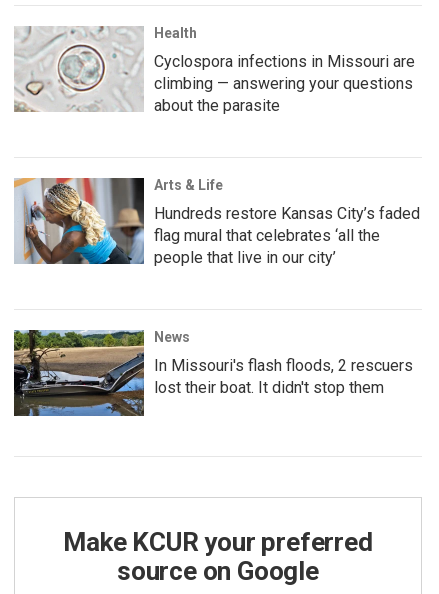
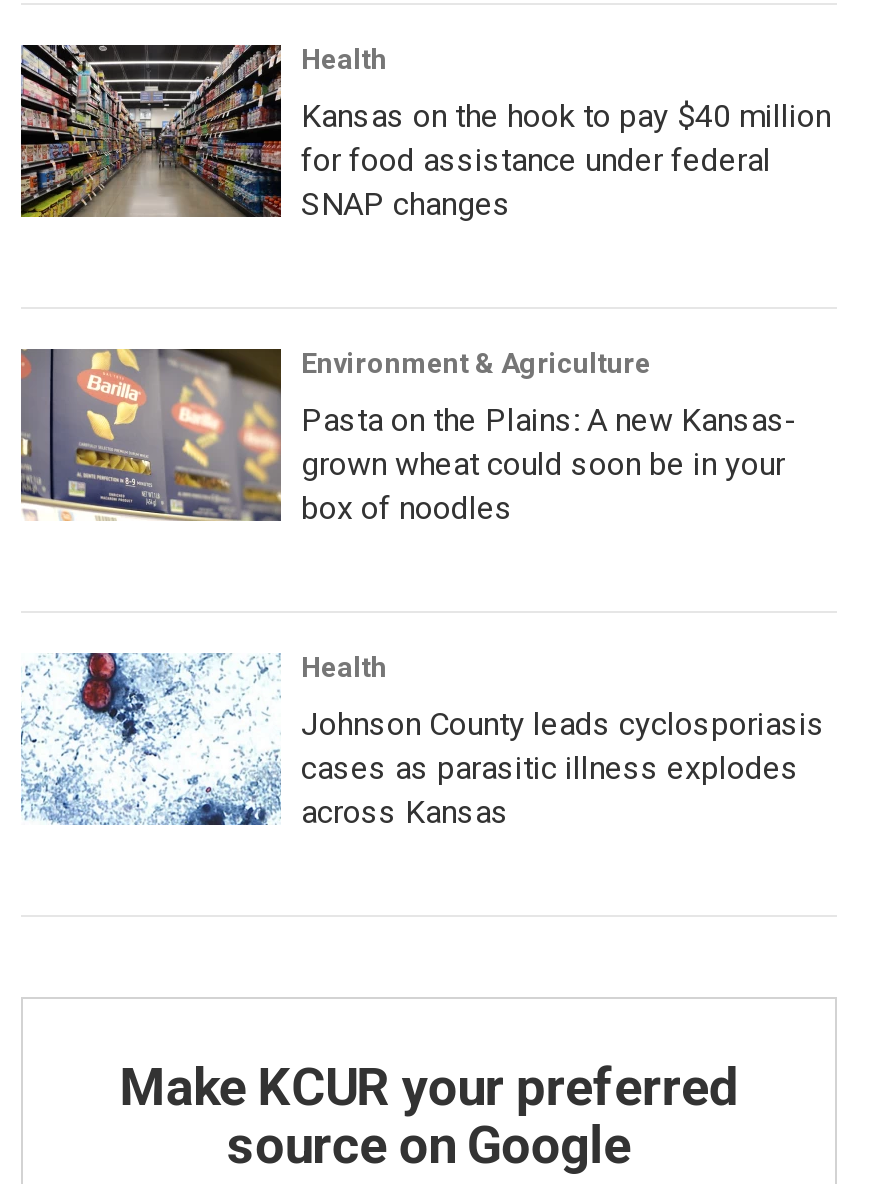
- [image]
- Cyclospora infections in Missouri are
- climbing — answering your questions
- about the parasite
+ [image]
+ Kansas on the hook to pay $40 million
+ for food assistance under federal
+ SNAP changes

- [image]
- Arts & Life
+ [image]
+ Environment & Agriculture

- Hundreds restore Kansas City’s faded
- flag mural that celebrates ‘all the
- people that live in our city’
+ Pasta on the Plains: A new Kansas-
+ grown wheat could soon be in your
+ box of noodles

- [image]
- News
+ [image]
+ Health

- In Missouri's flash floods, 2 rescuers
- lost their boat. It didn't stop them
+ Johnson County leads cyclosporiasis
+ cases as parasitic illness explodes
+ across Kansas
